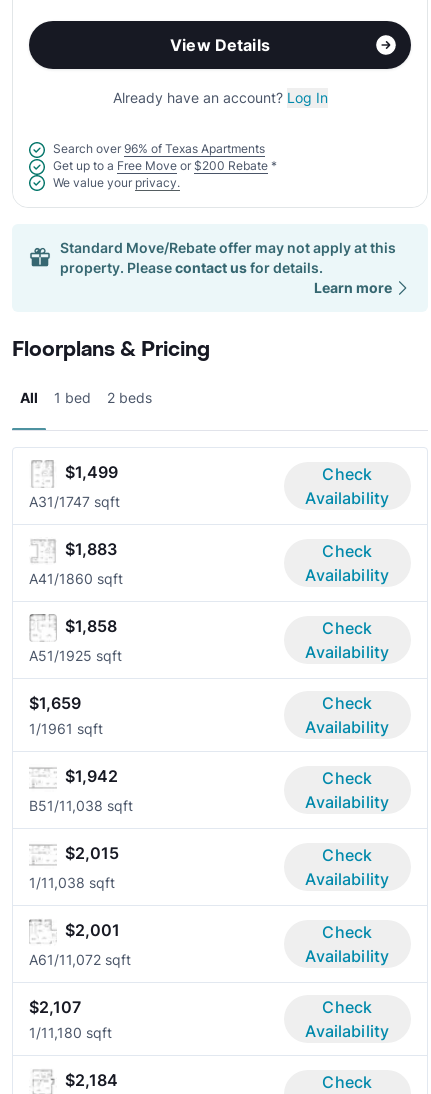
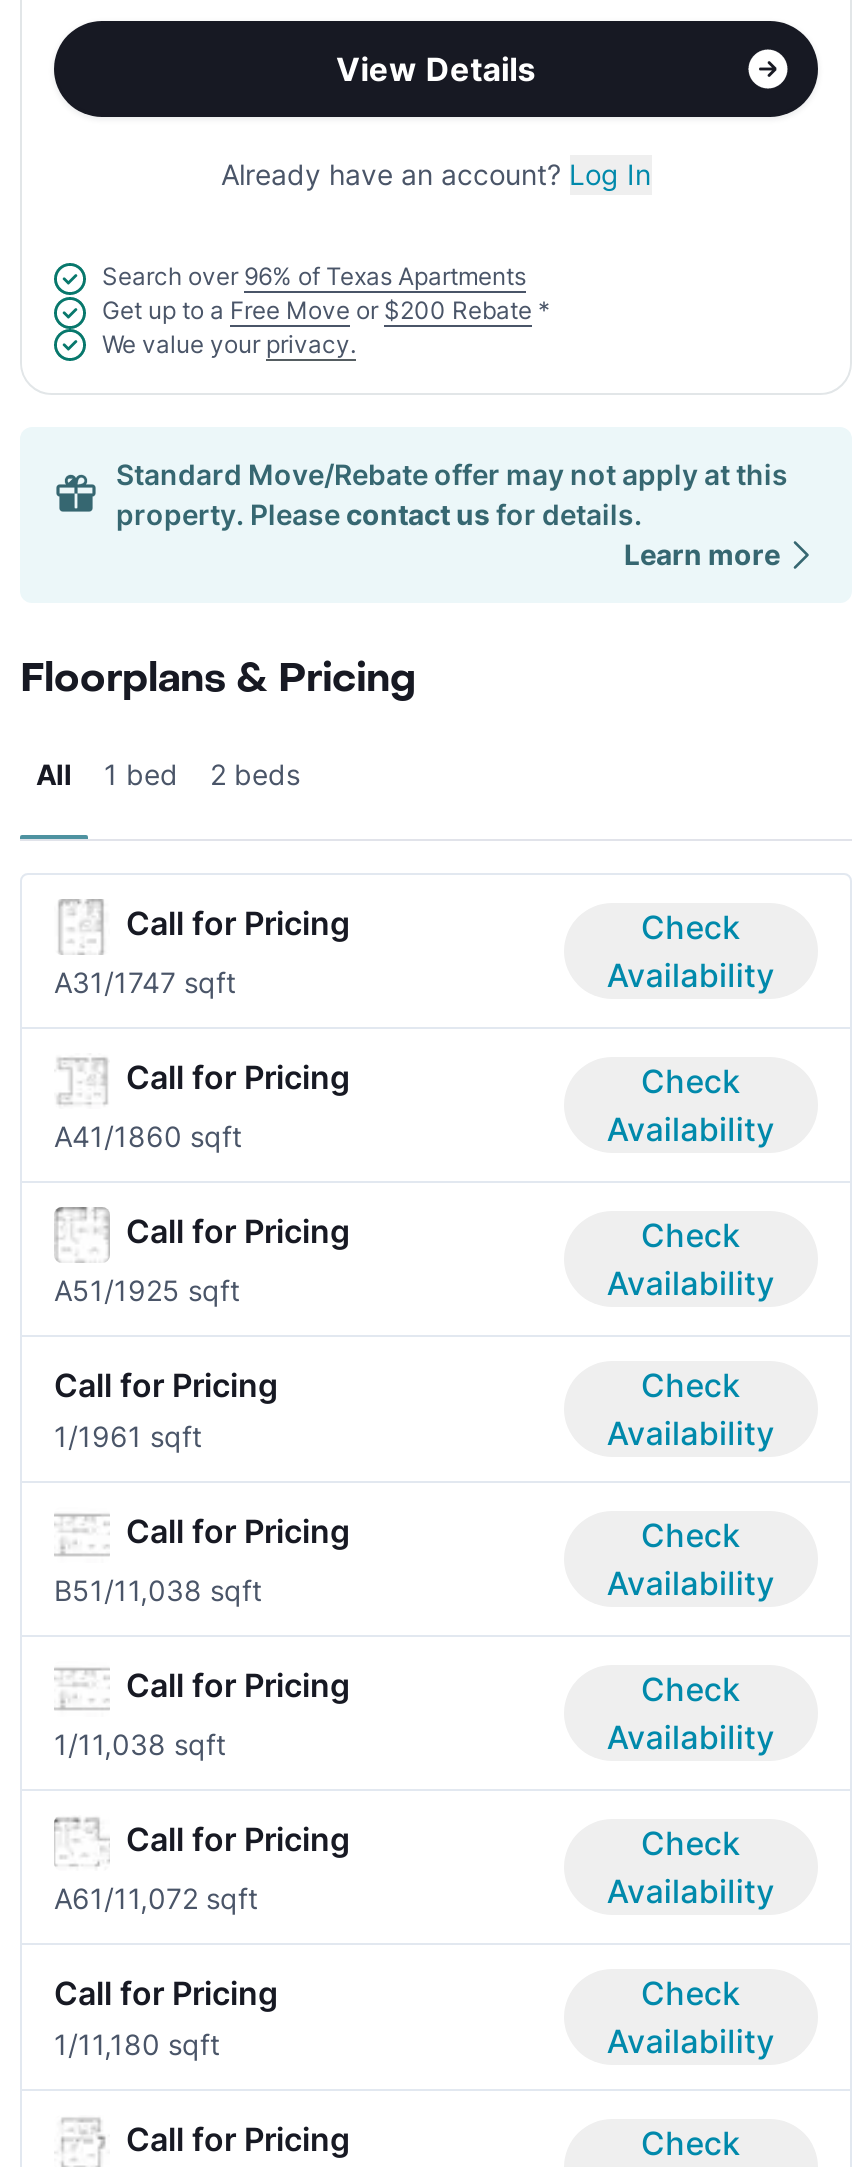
- $1,499
+ Call for Pricing

- $1,883
+ Call for Pricing

- $1,858
+ Call for Pricing

- $1,659
+ Call for Pricing

- $1,942
+ Call for Pricing

- $2,015
+ Call for Pricing

- $2,001
+ Call for Pricing

- $2,107
+ Call for Pricing

- $2,184
+ Call for Pricing
